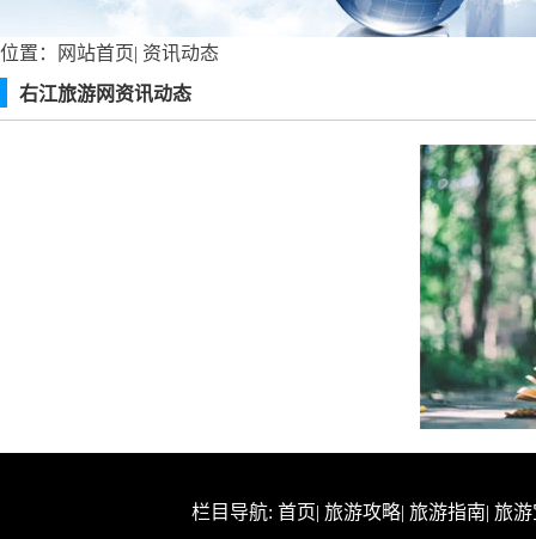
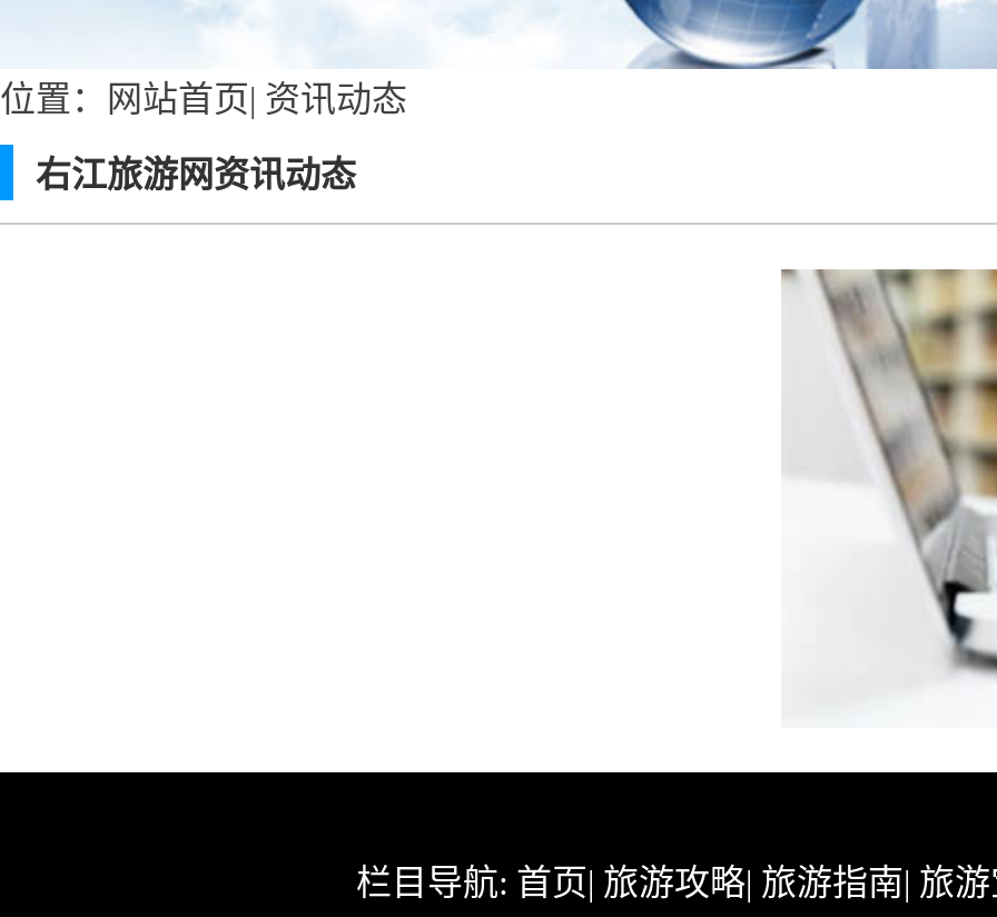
- [image]
+ [image]
